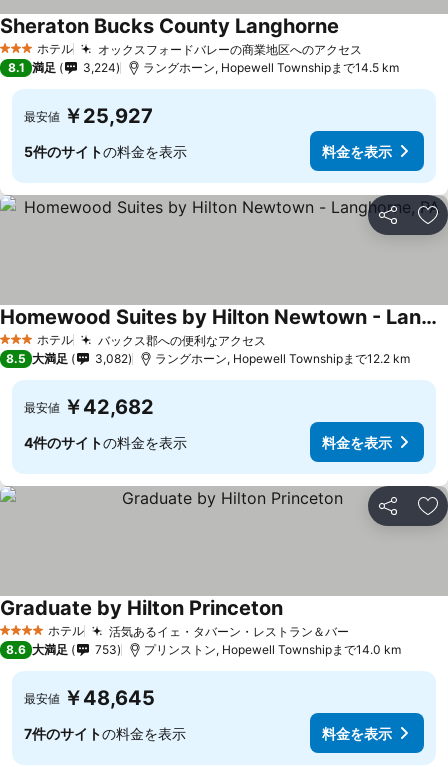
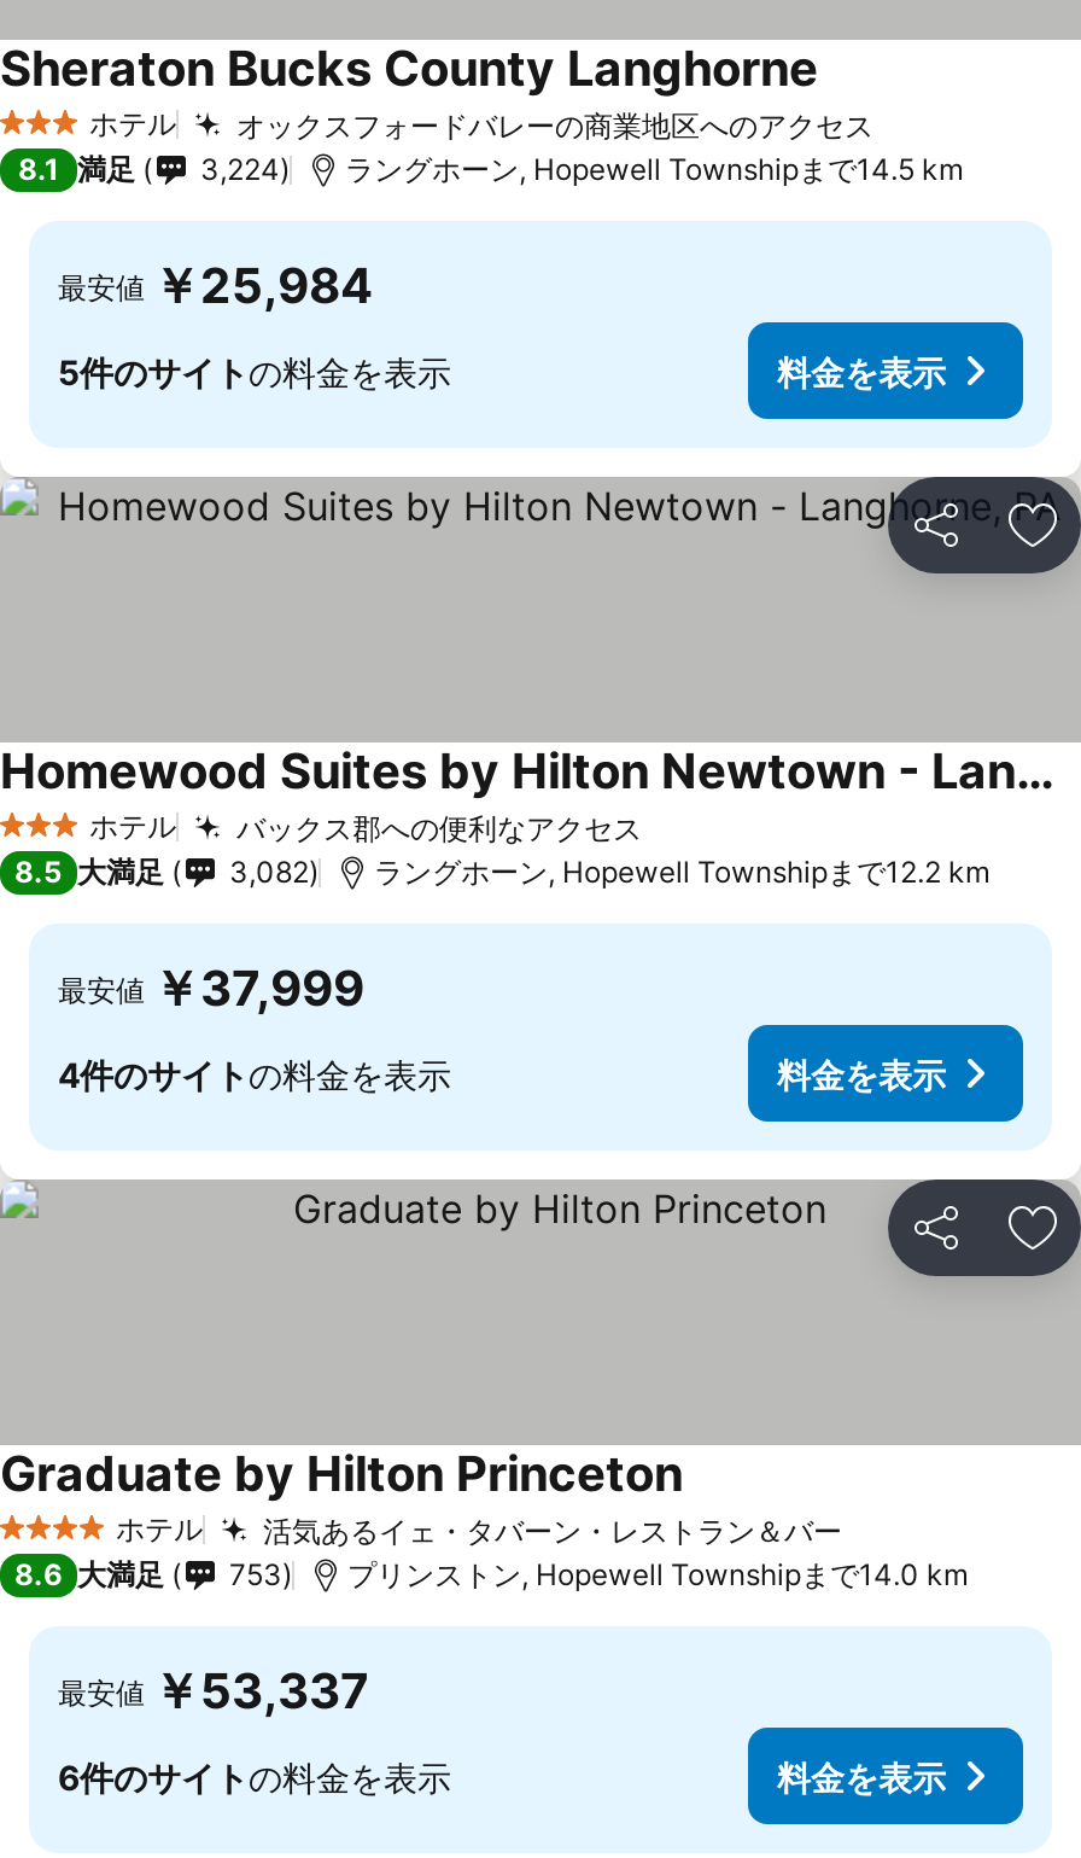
- 最安値 ￥25,927
+ 最安値 ￥25,984

- 最安値 ￥42,682
+ 最安値 ￥37,999

- 最安値 ￥48,645
+ 最安値 ￥53,337

- 7件のサイトの料金を表示
+ 6件のサイトの料金を表示
